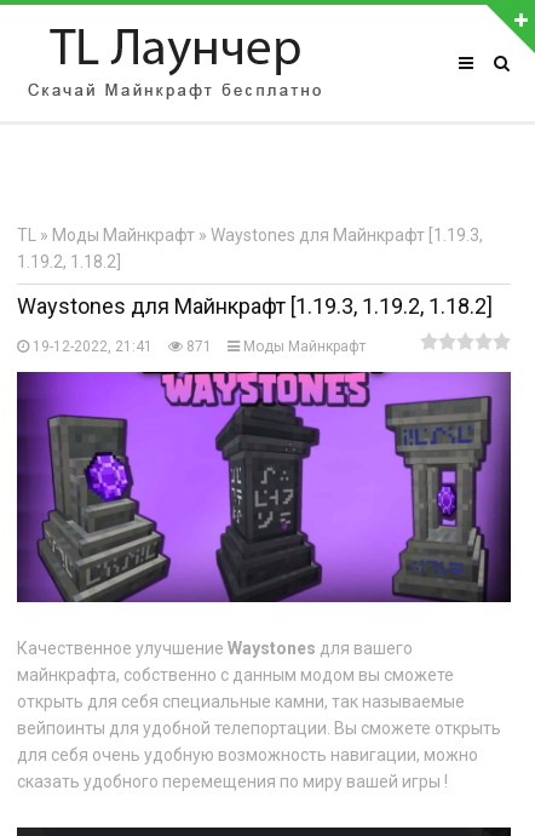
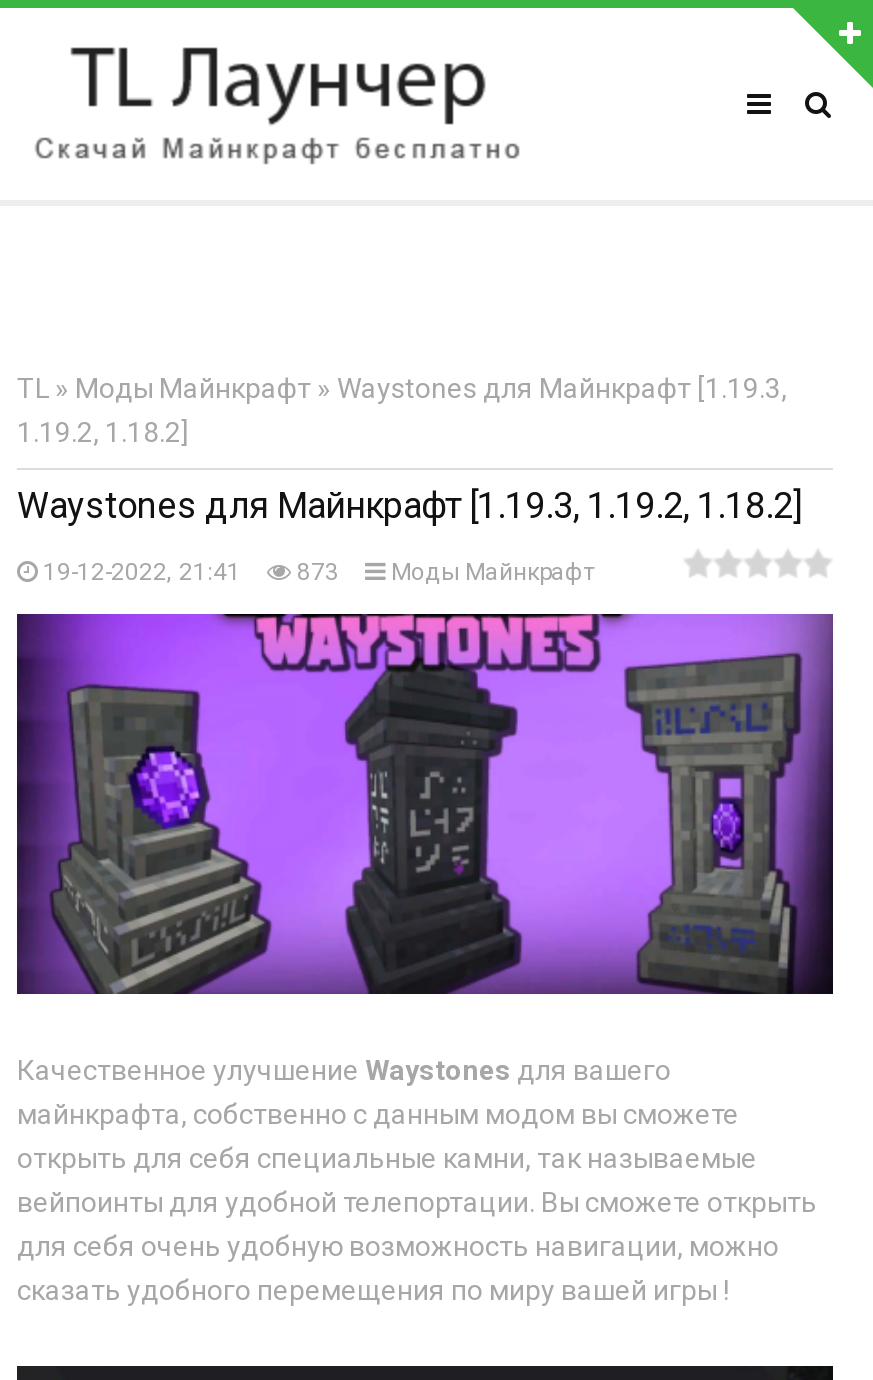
- 19-12-2022, 21:41 871 Моды Майнкрафт
+ 19-12-2022, 21:41 873 Моды Майнкрафт
